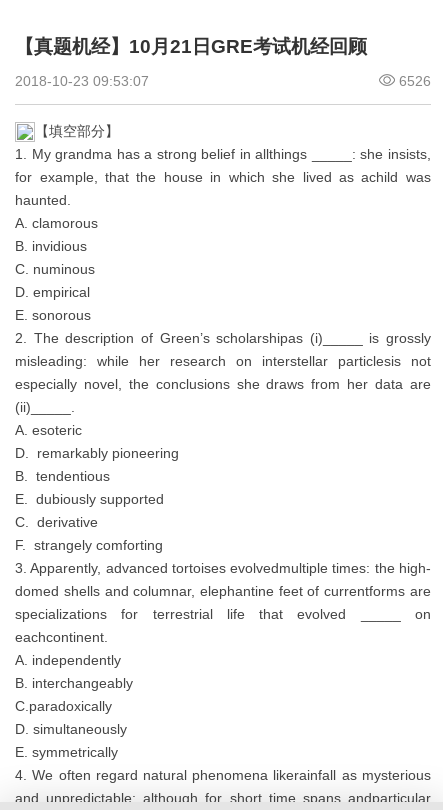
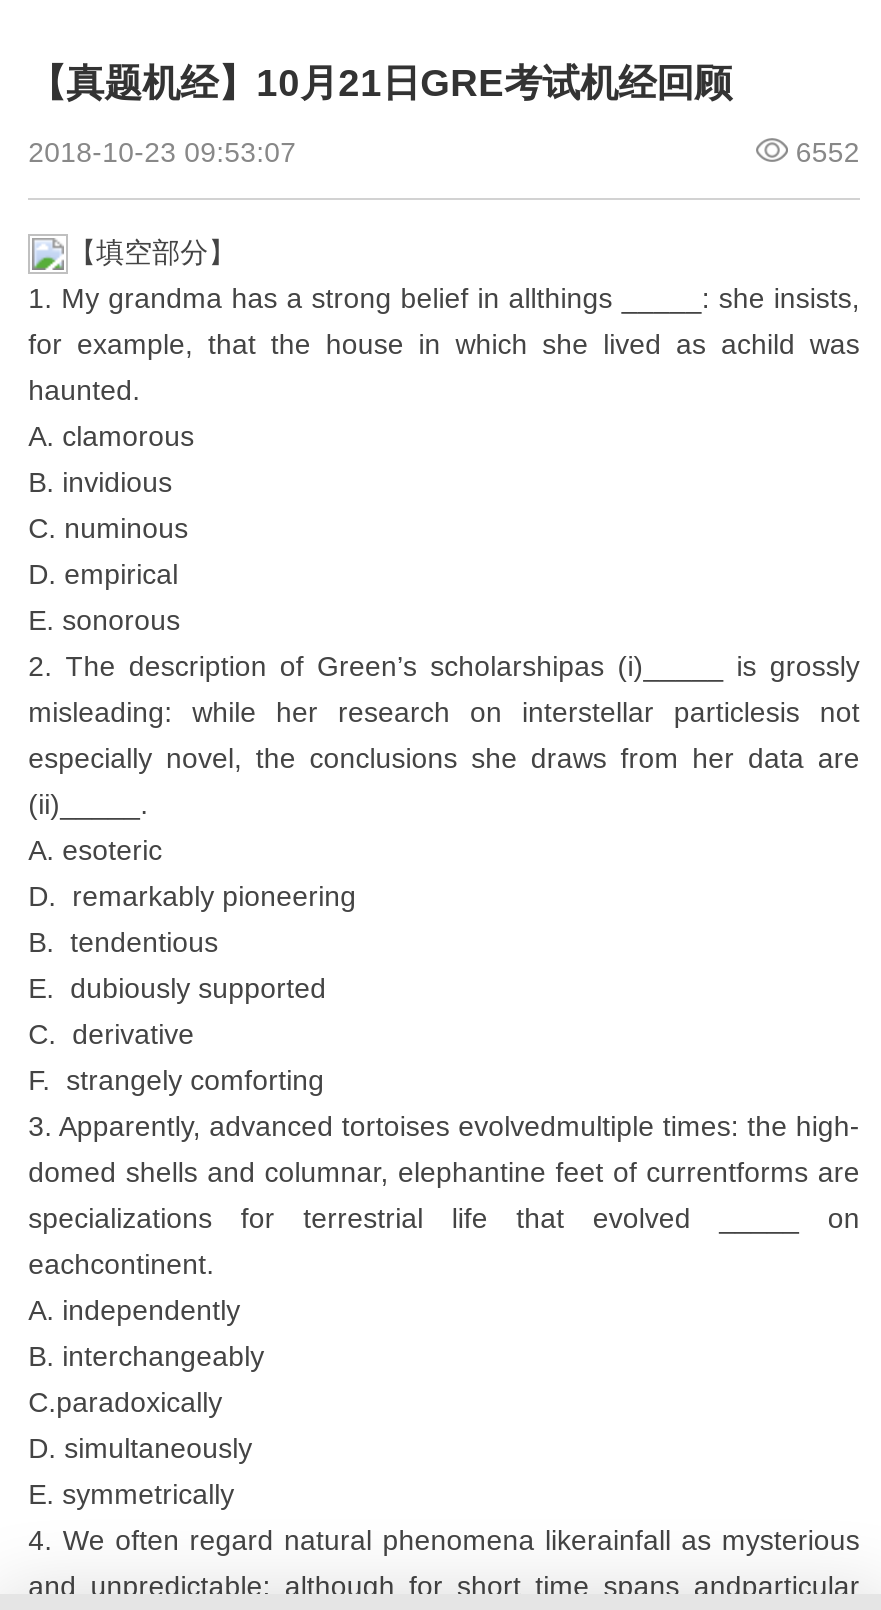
- 6526
+ 6552
